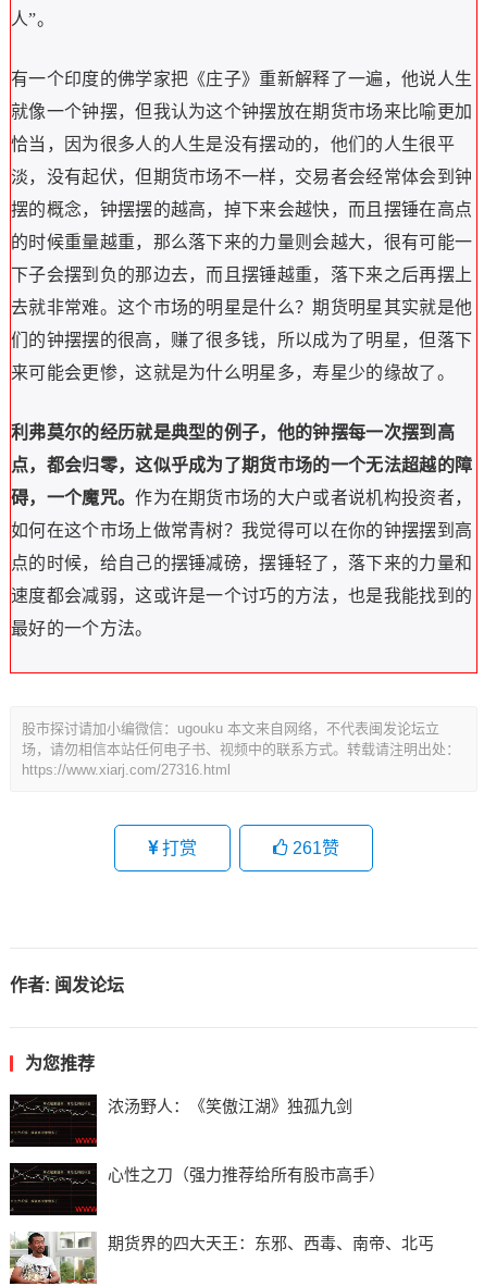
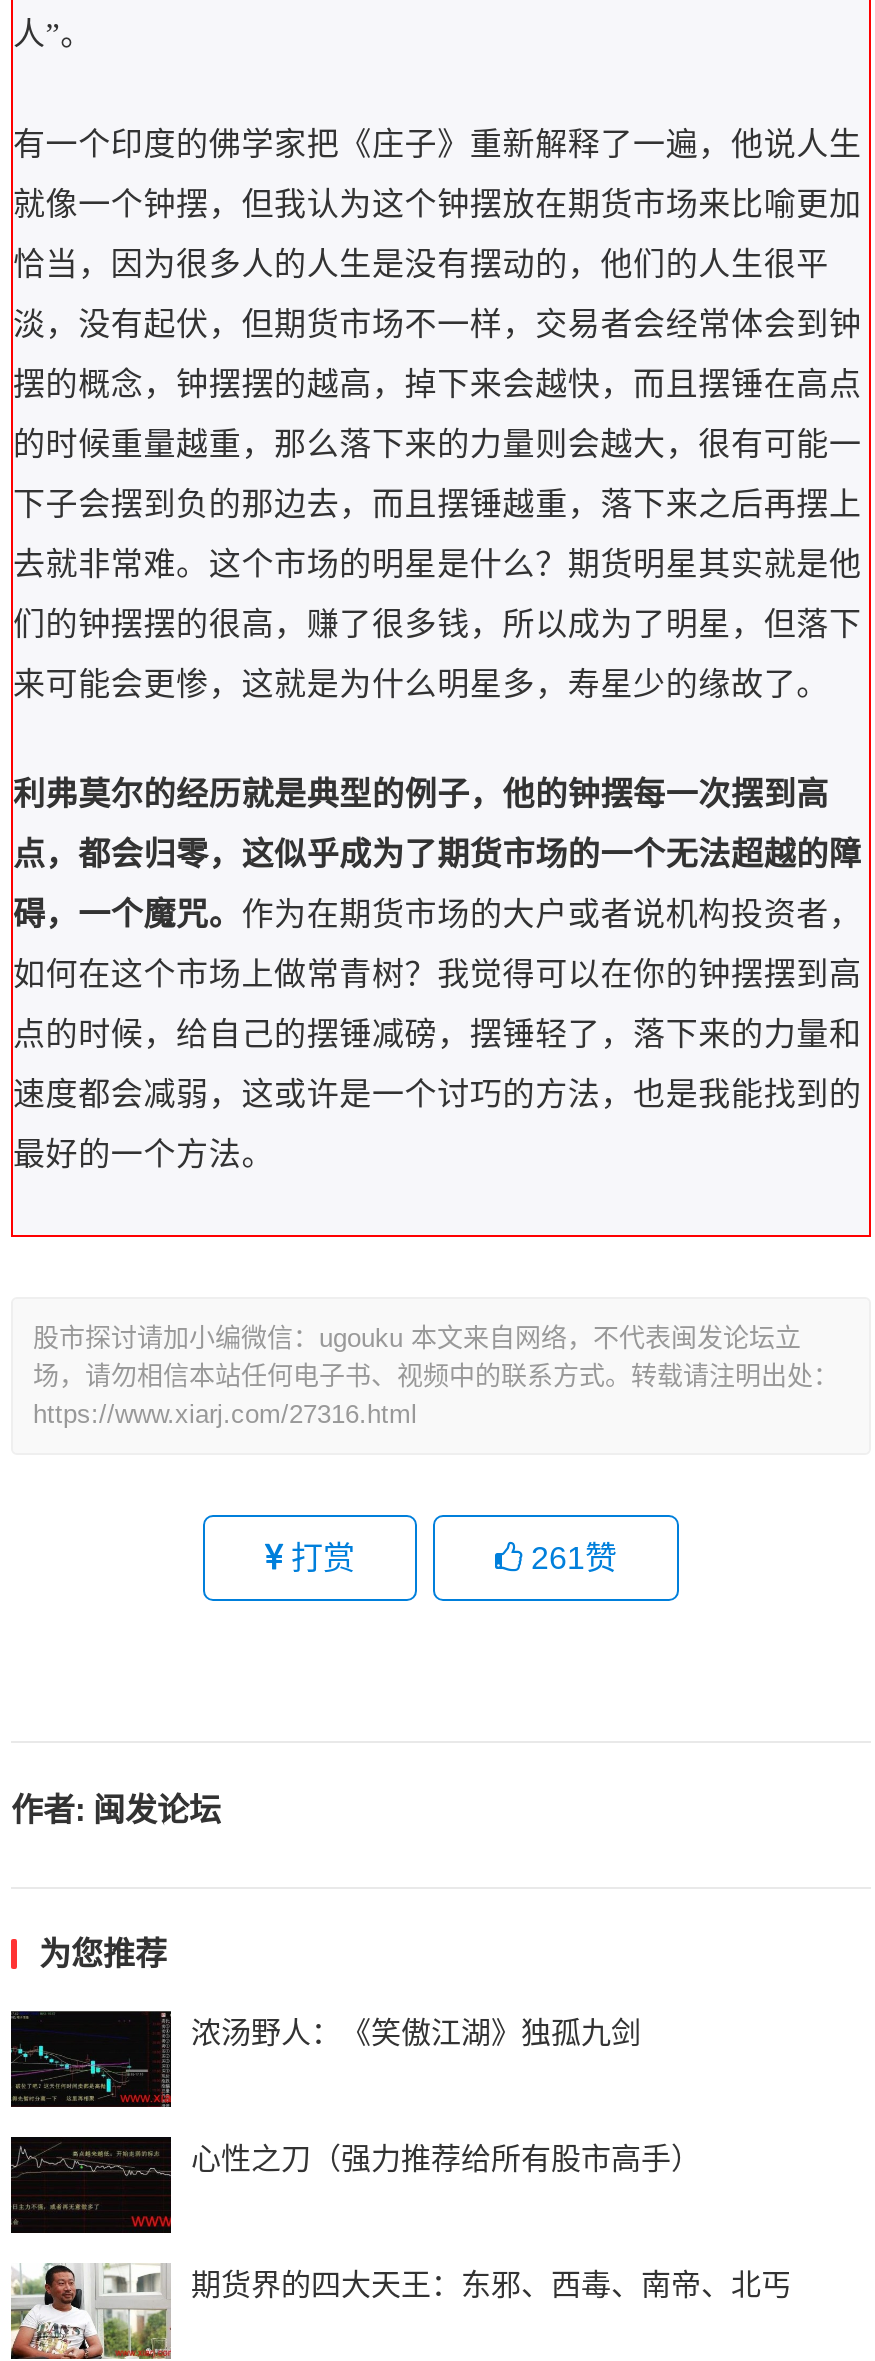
- [image]
+ [image]
